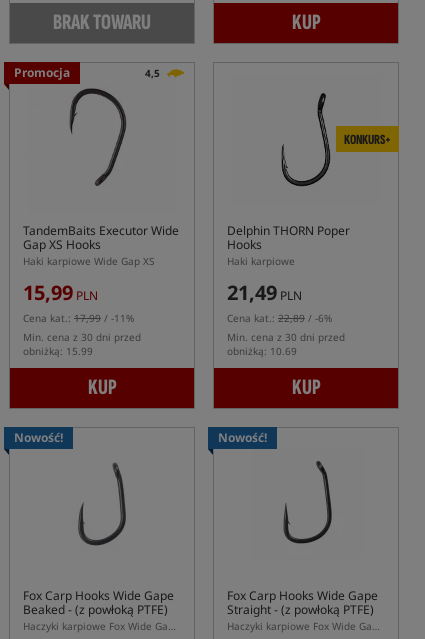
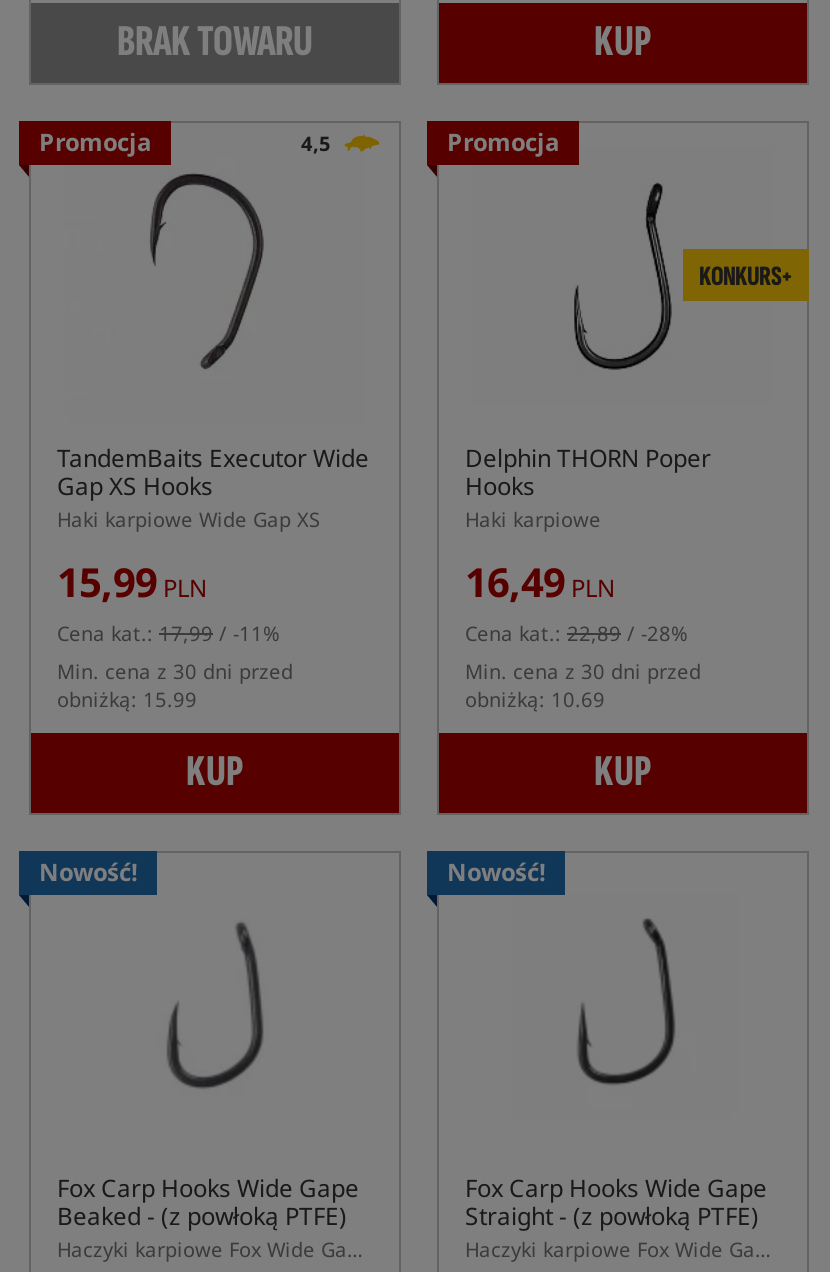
+ Promocja

- 21,49PLN
+ 16,49PLN

- Cena kat.: 22,89 / -6%
+ Cena kat.: 22,89 / -28%
